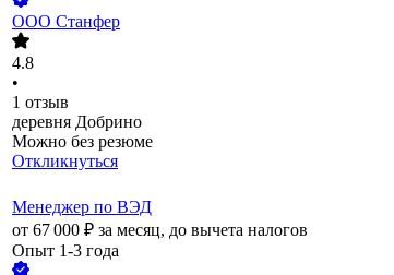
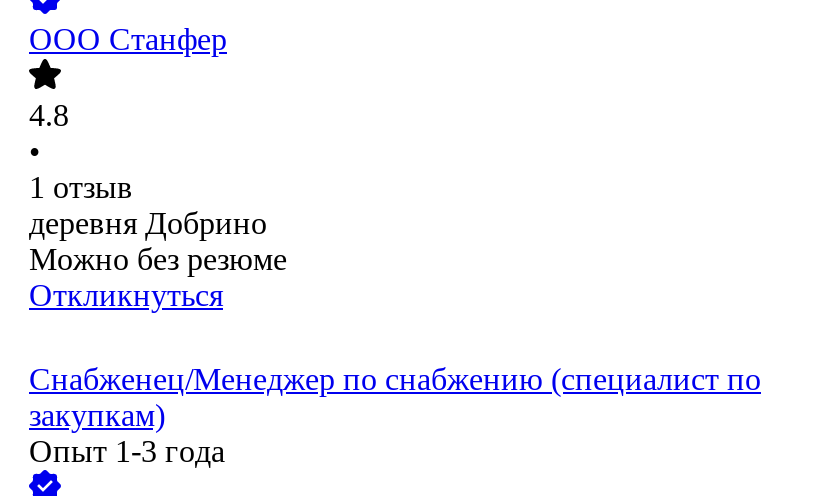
- Менеджер по ВЭД
- от 67 000 ₽ за месяц, до вычета налогов
+ Снабженец/Менеджер по снабжению (специалист по
+ закупкам)
